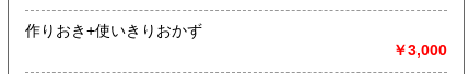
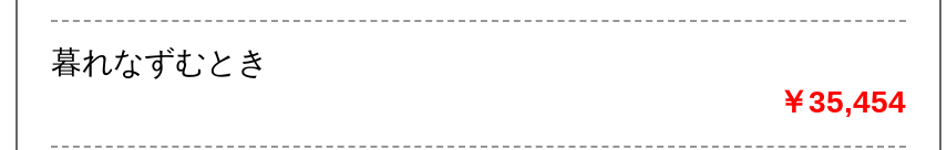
- 作りおき+使いきりおかず
- ￥3,000
+ 暮れなずむとき
+ ￥35,454
